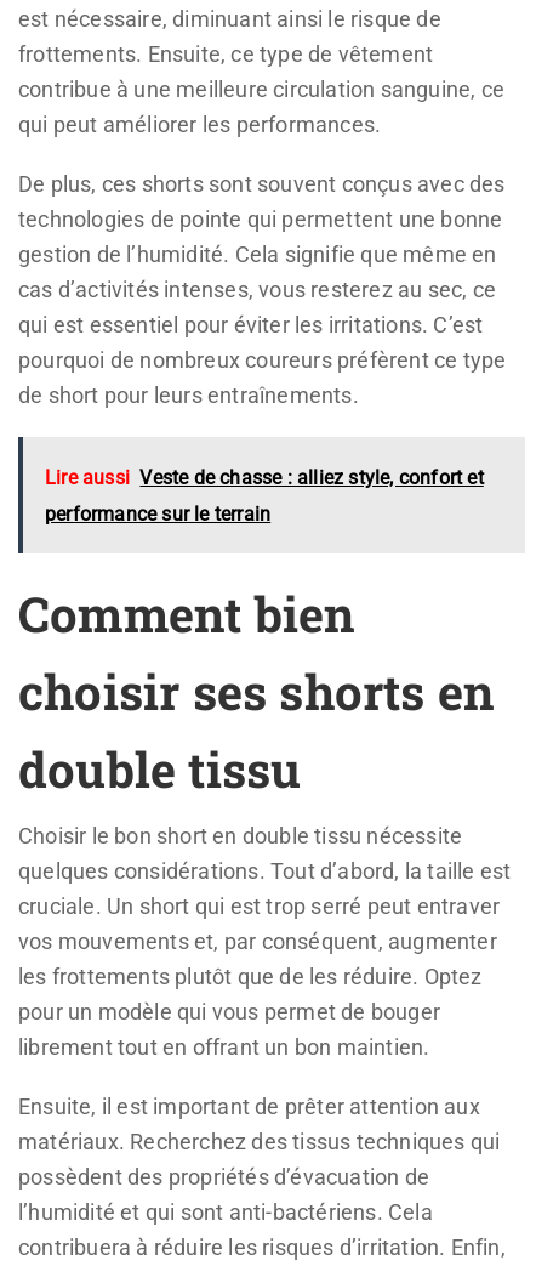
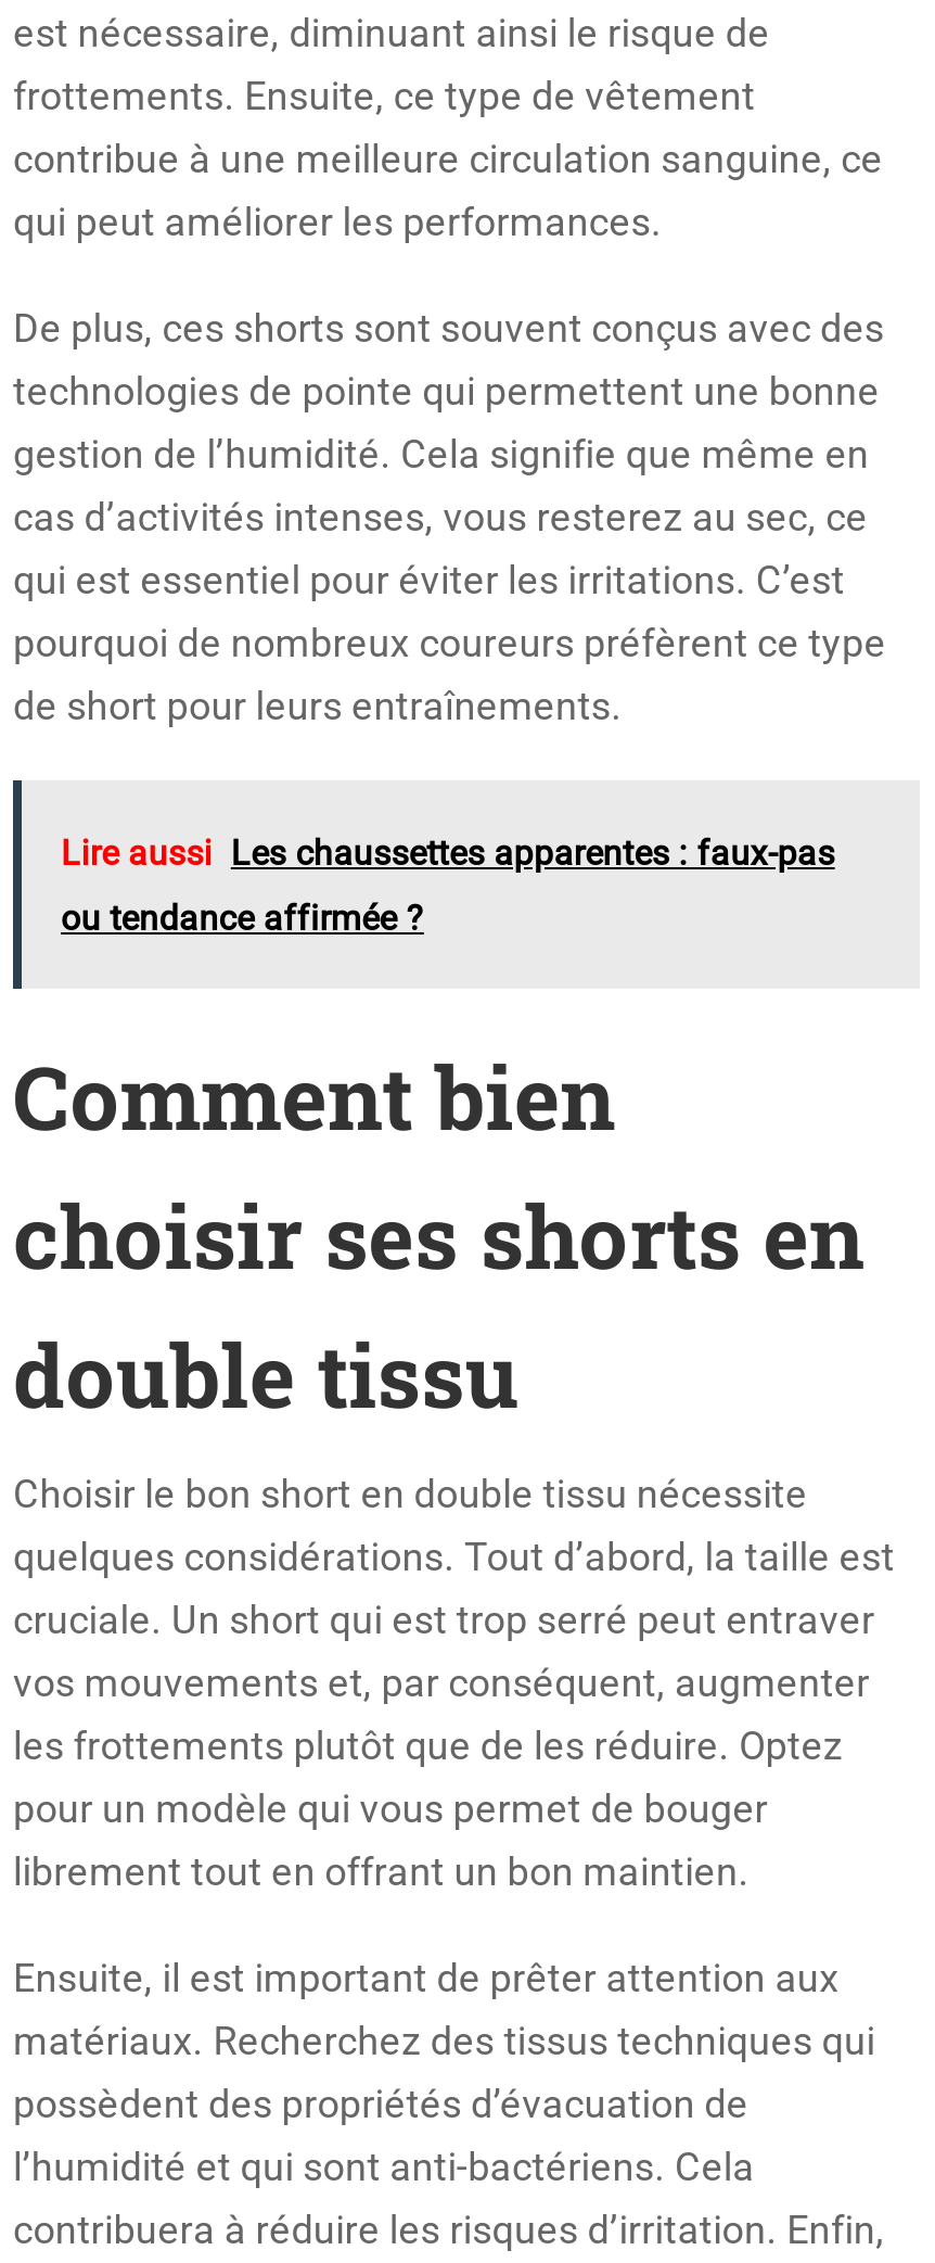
- Lire aussi Veste de chasse : alliez style, confort et
+ Lire aussi Les chaussettes apparentes : faux-pas

- performance sur le terrain
+ ou tendance affirmée ?
